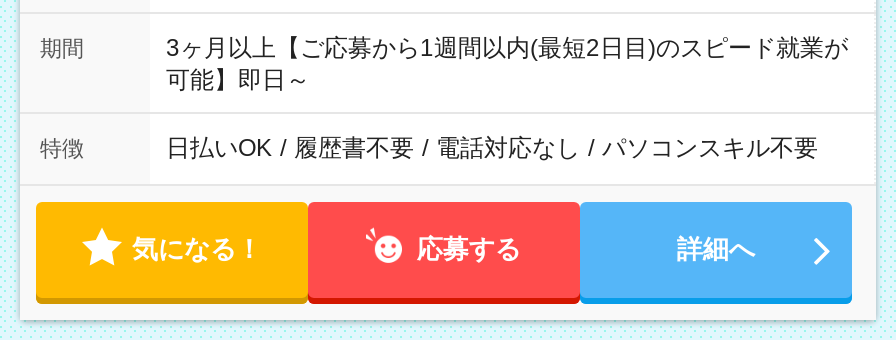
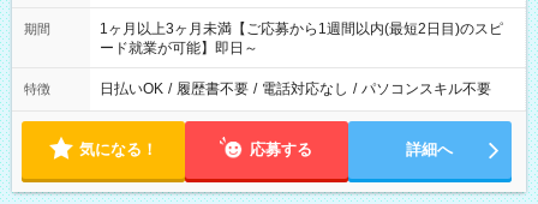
- 3ヶ月以上【ご応募から1週間以内(最短2日目)のスピード就業が
- 可能】即日～
+ 1ヶ月以上3ヶ月未満【ご応募から1週間以内(最短2日目)のスピ
+ ード就業が可能】即日～
